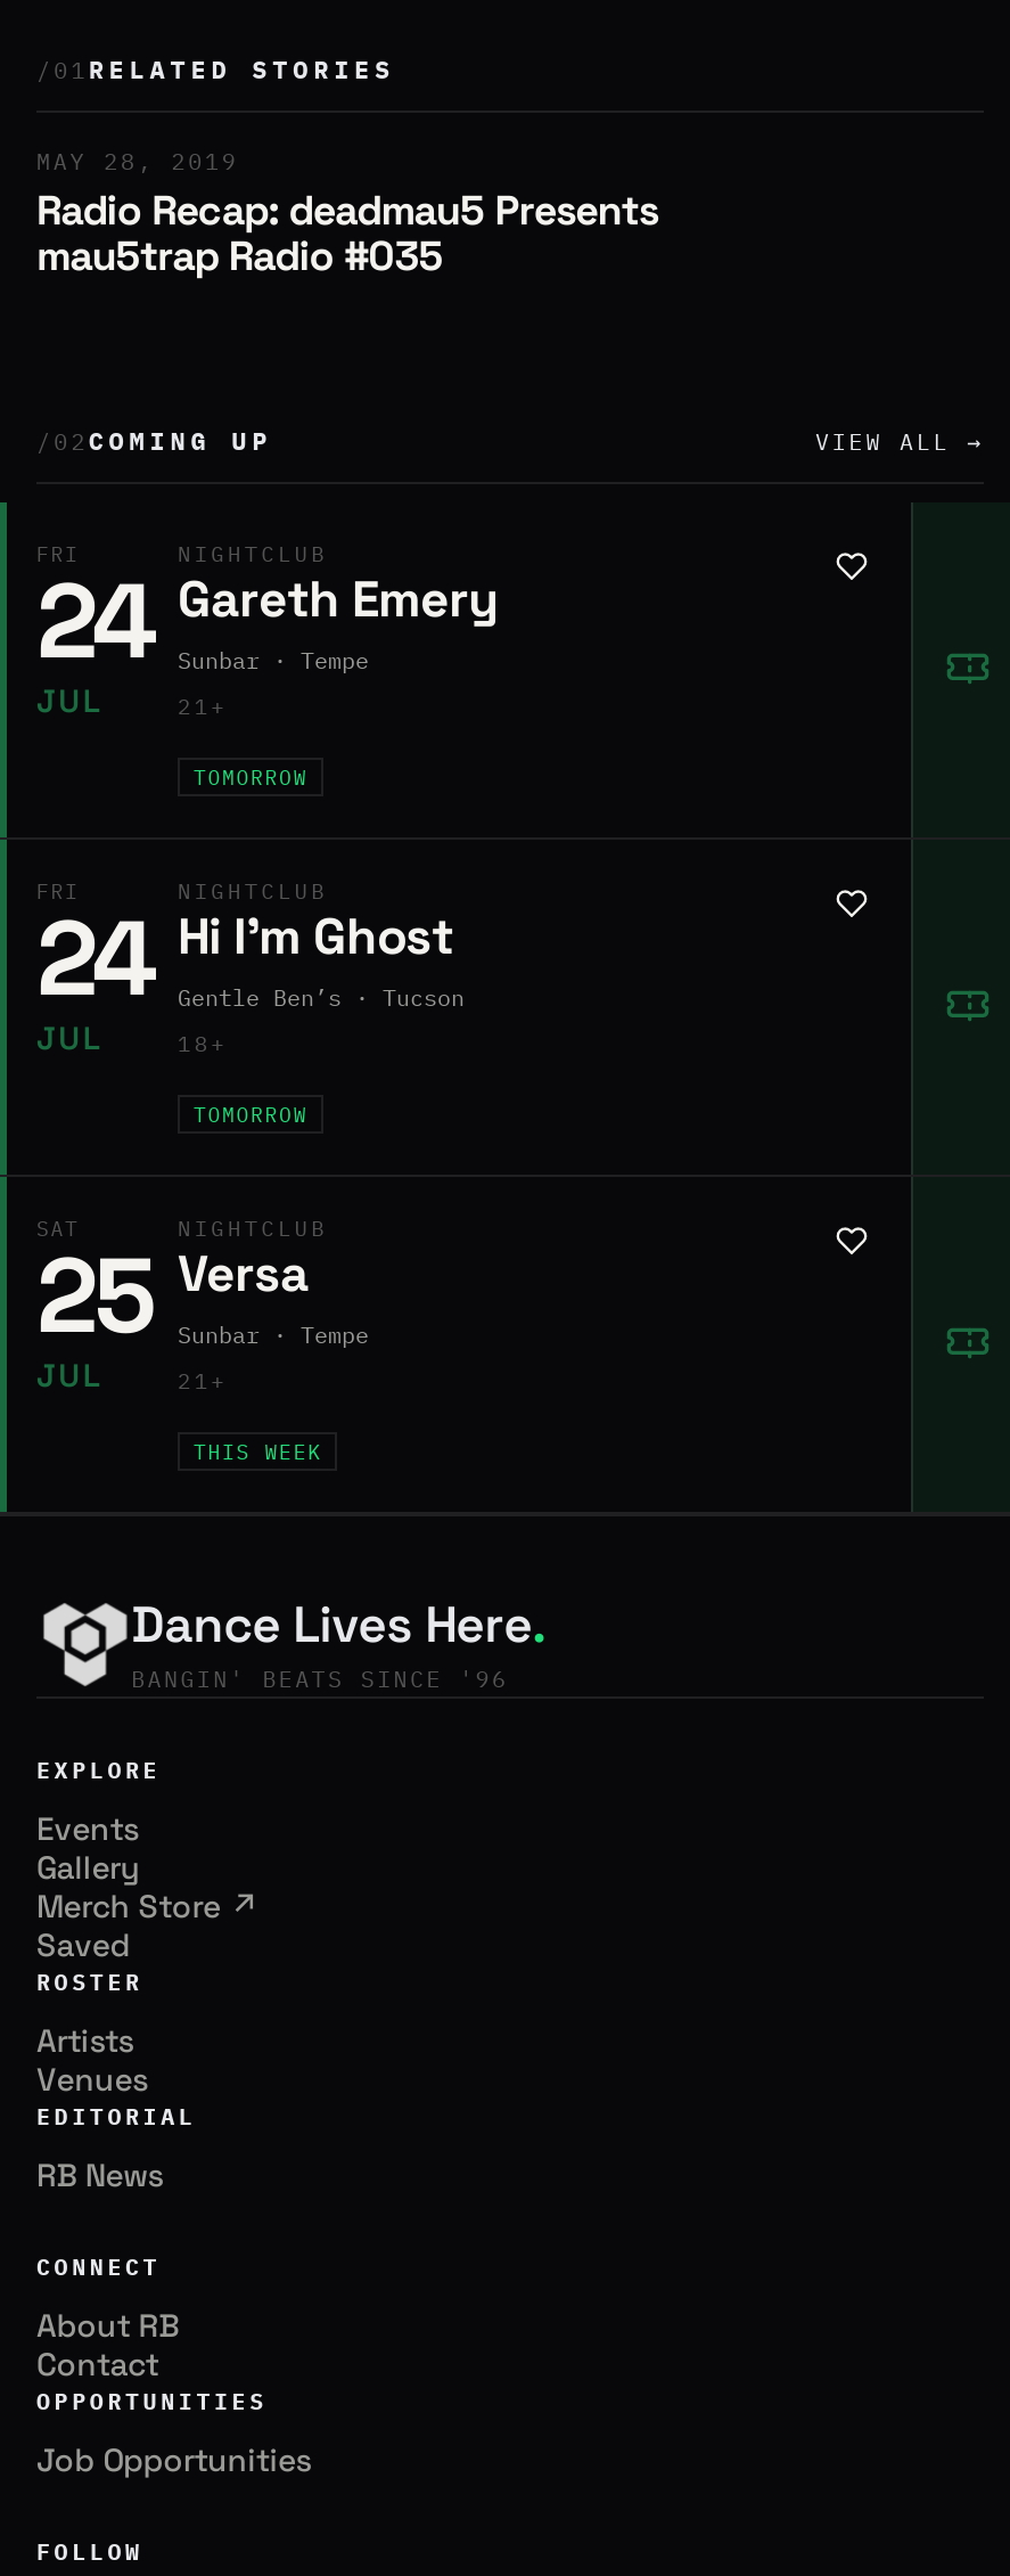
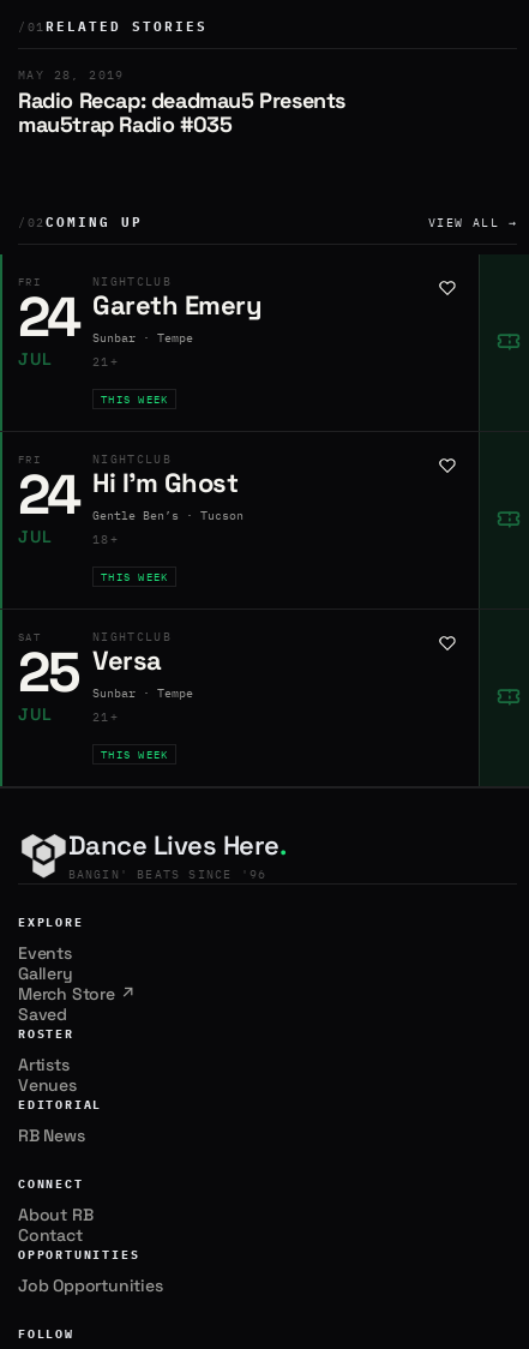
- TOMORROW
+ THIS WEEK

- TOMORROW
+ THIS WEEK
